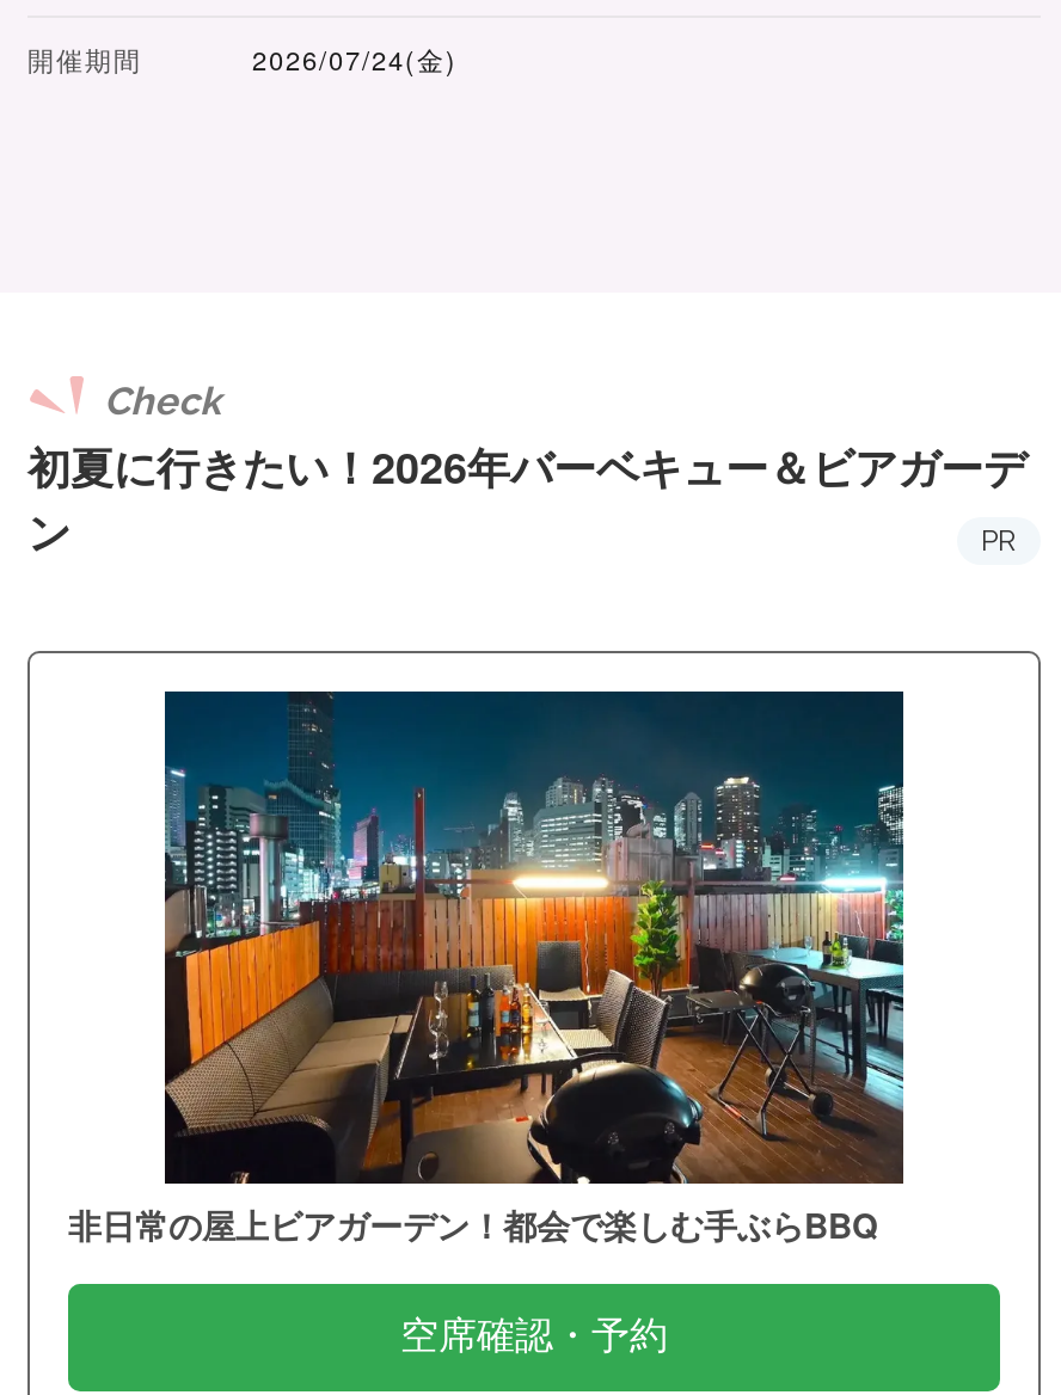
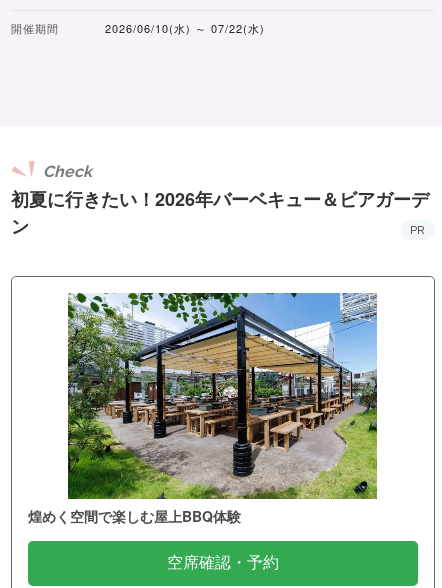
- 2026/07/24(金)
+ 2026/06/10(水) ～ 07/22(水)

- [image]
- 非日常の屋上ビアガーデン！都会で楽しむ手ぶらBBQ
+ [image]
+ 煌めく空間で楽しむ屋上BBQ体験
